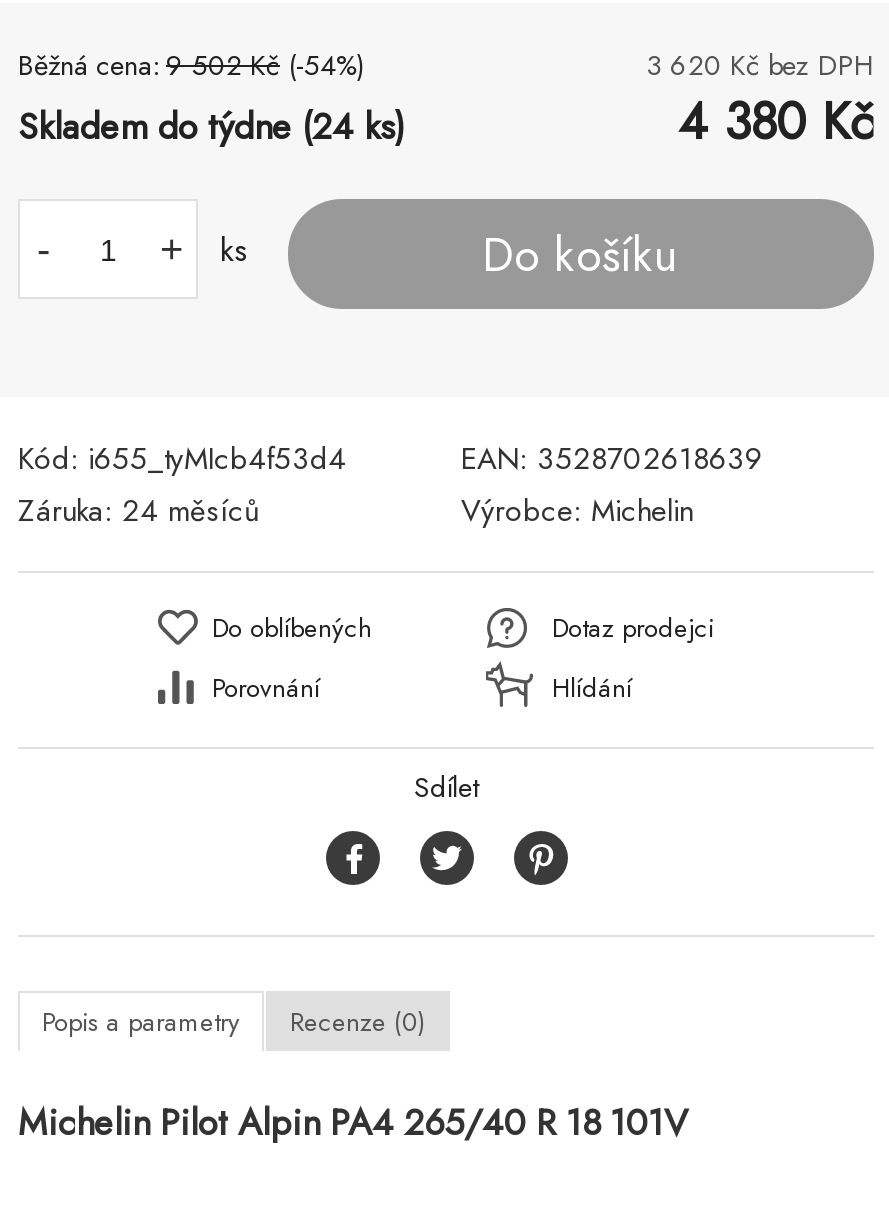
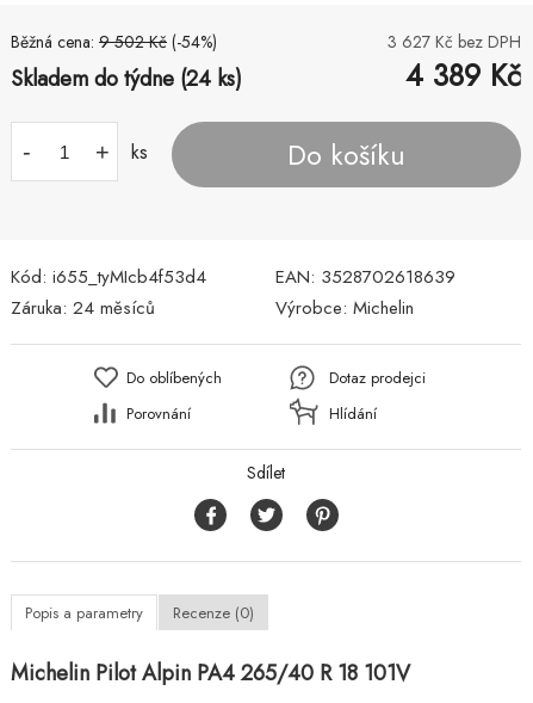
- 3 620 Kč bez DPH
+ 3 627 Kč bez DPH

- 4 380 Kč
+ 4 389 Kč
